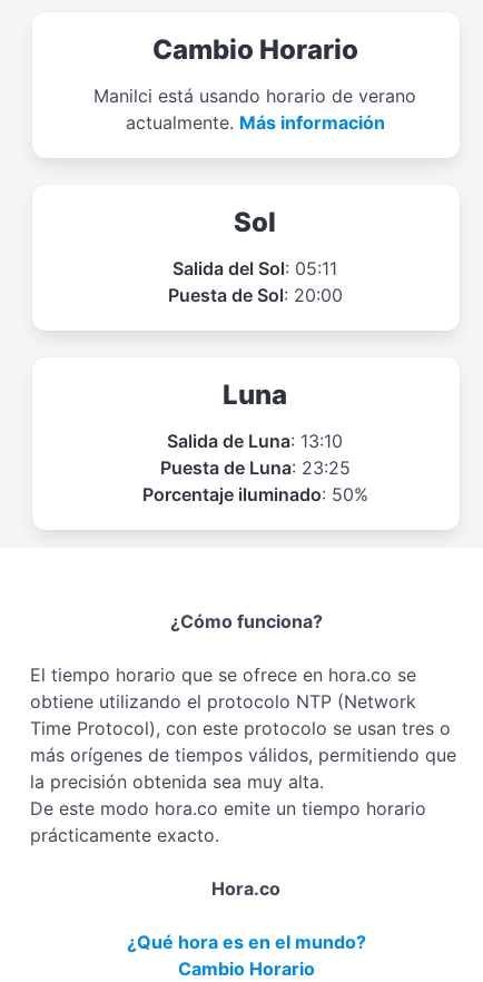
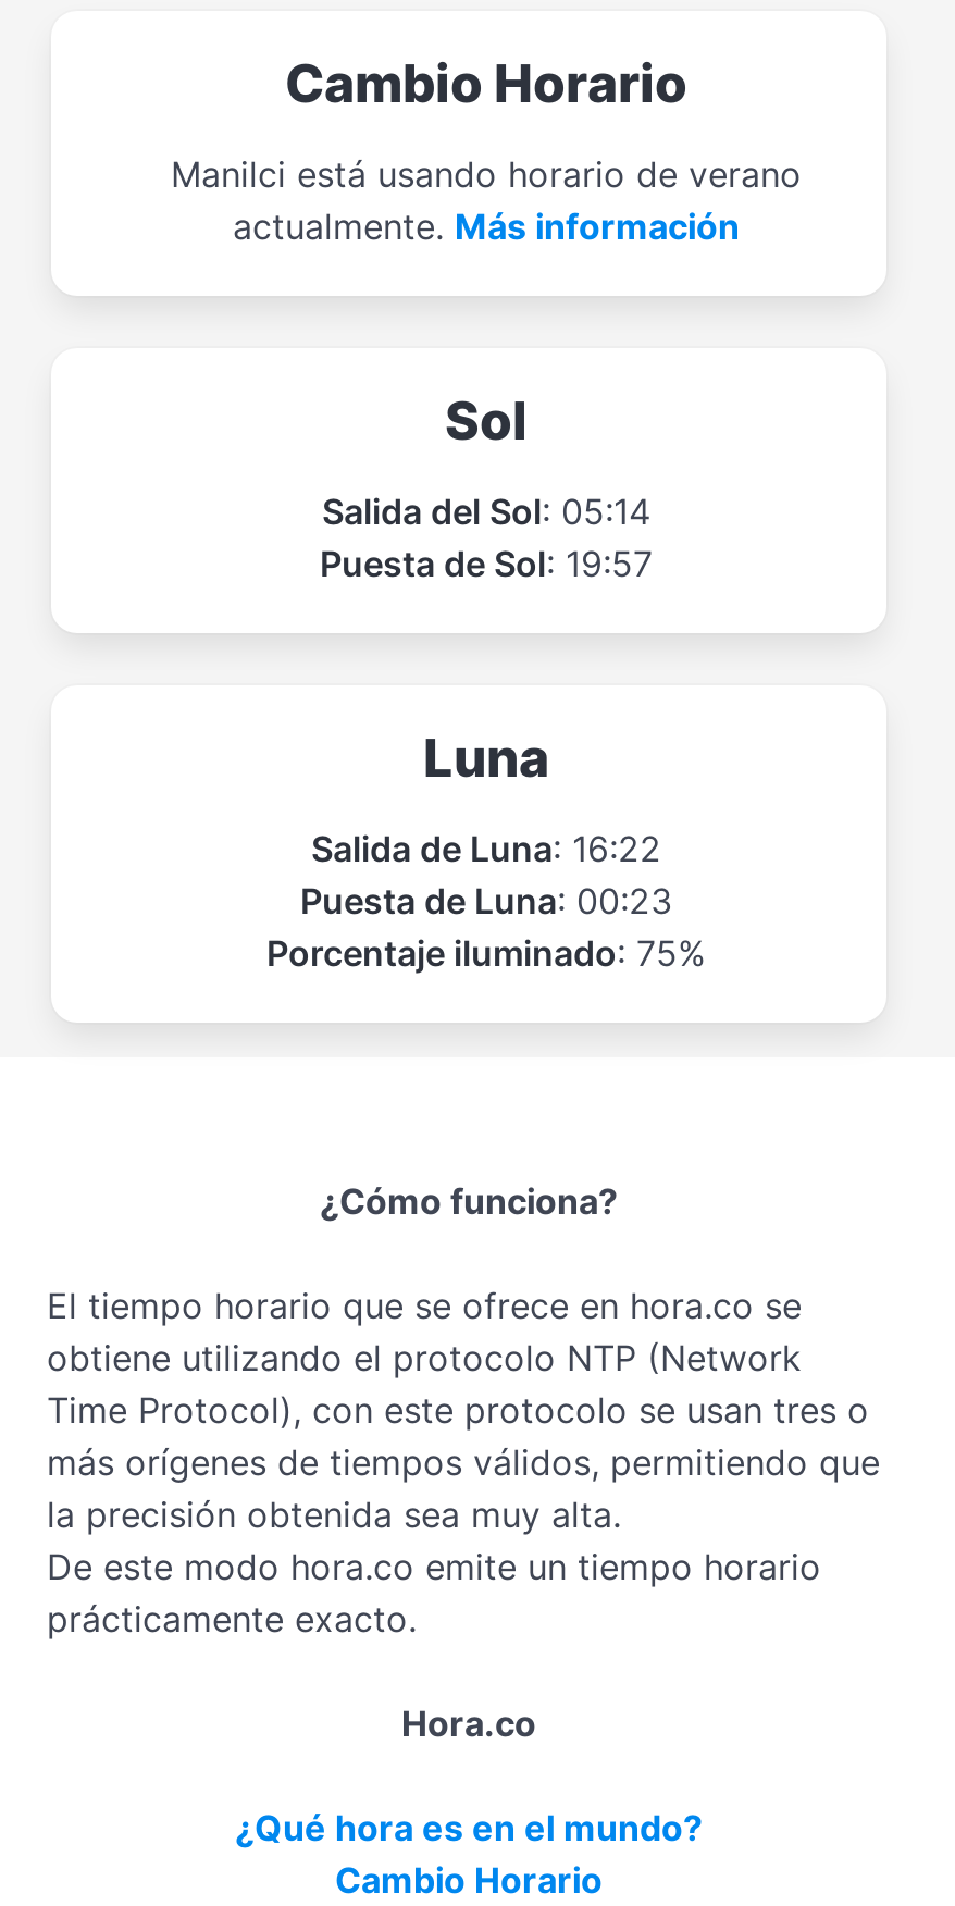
- Salida del Sol: 05:11
+ Salida del Sol: 05:14

- Puesta de Sol: 20:00
+ Puesta de Sol: 19:57

- Salida de Luna: 13:10
+ Salida de Luna: 16:22

- Puesta de Luna: 23:25
+ Puesta de Luna: 00:23

- Porcentaje iluminado: 50%
+ Porcentaje iluminado: 75%
